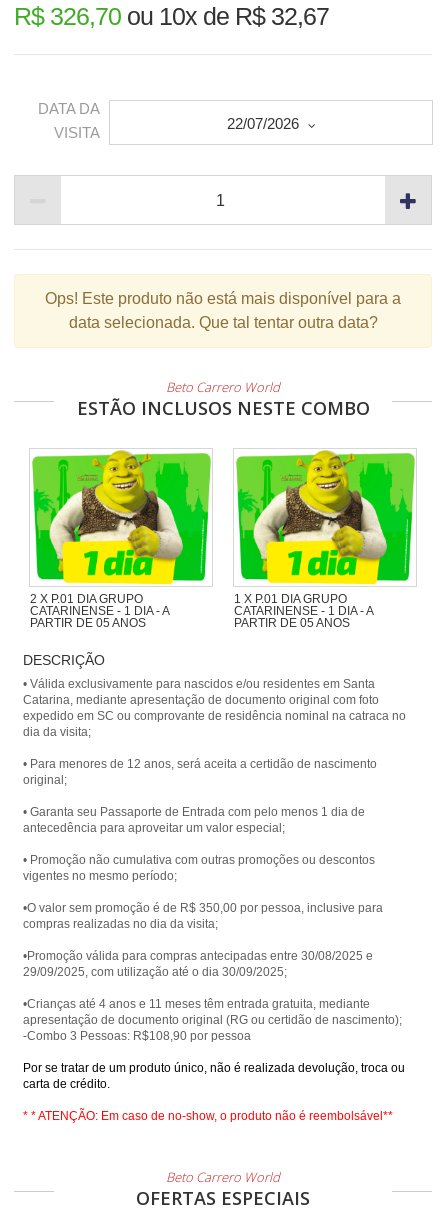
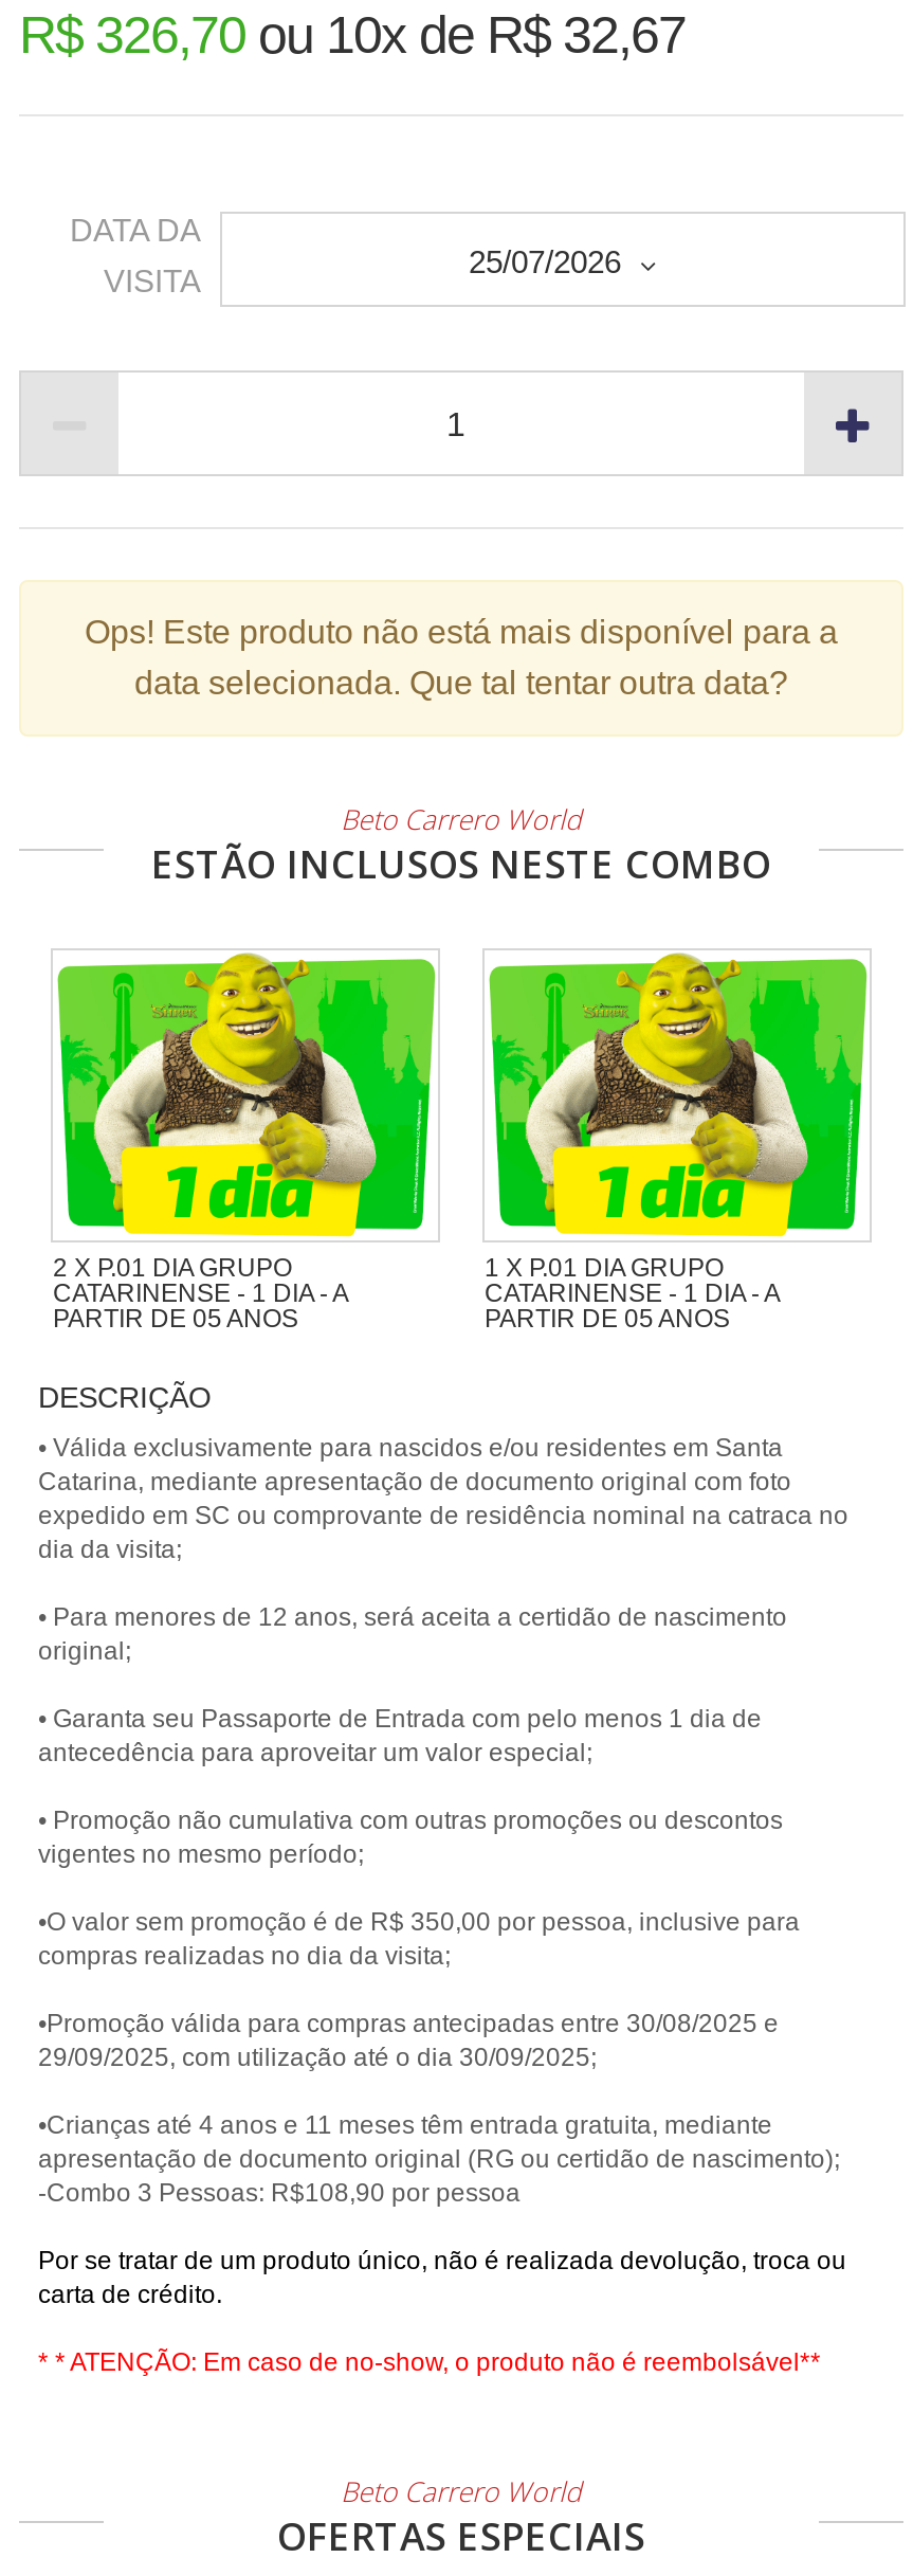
- 22/07/2026
+ 25/07/2026
